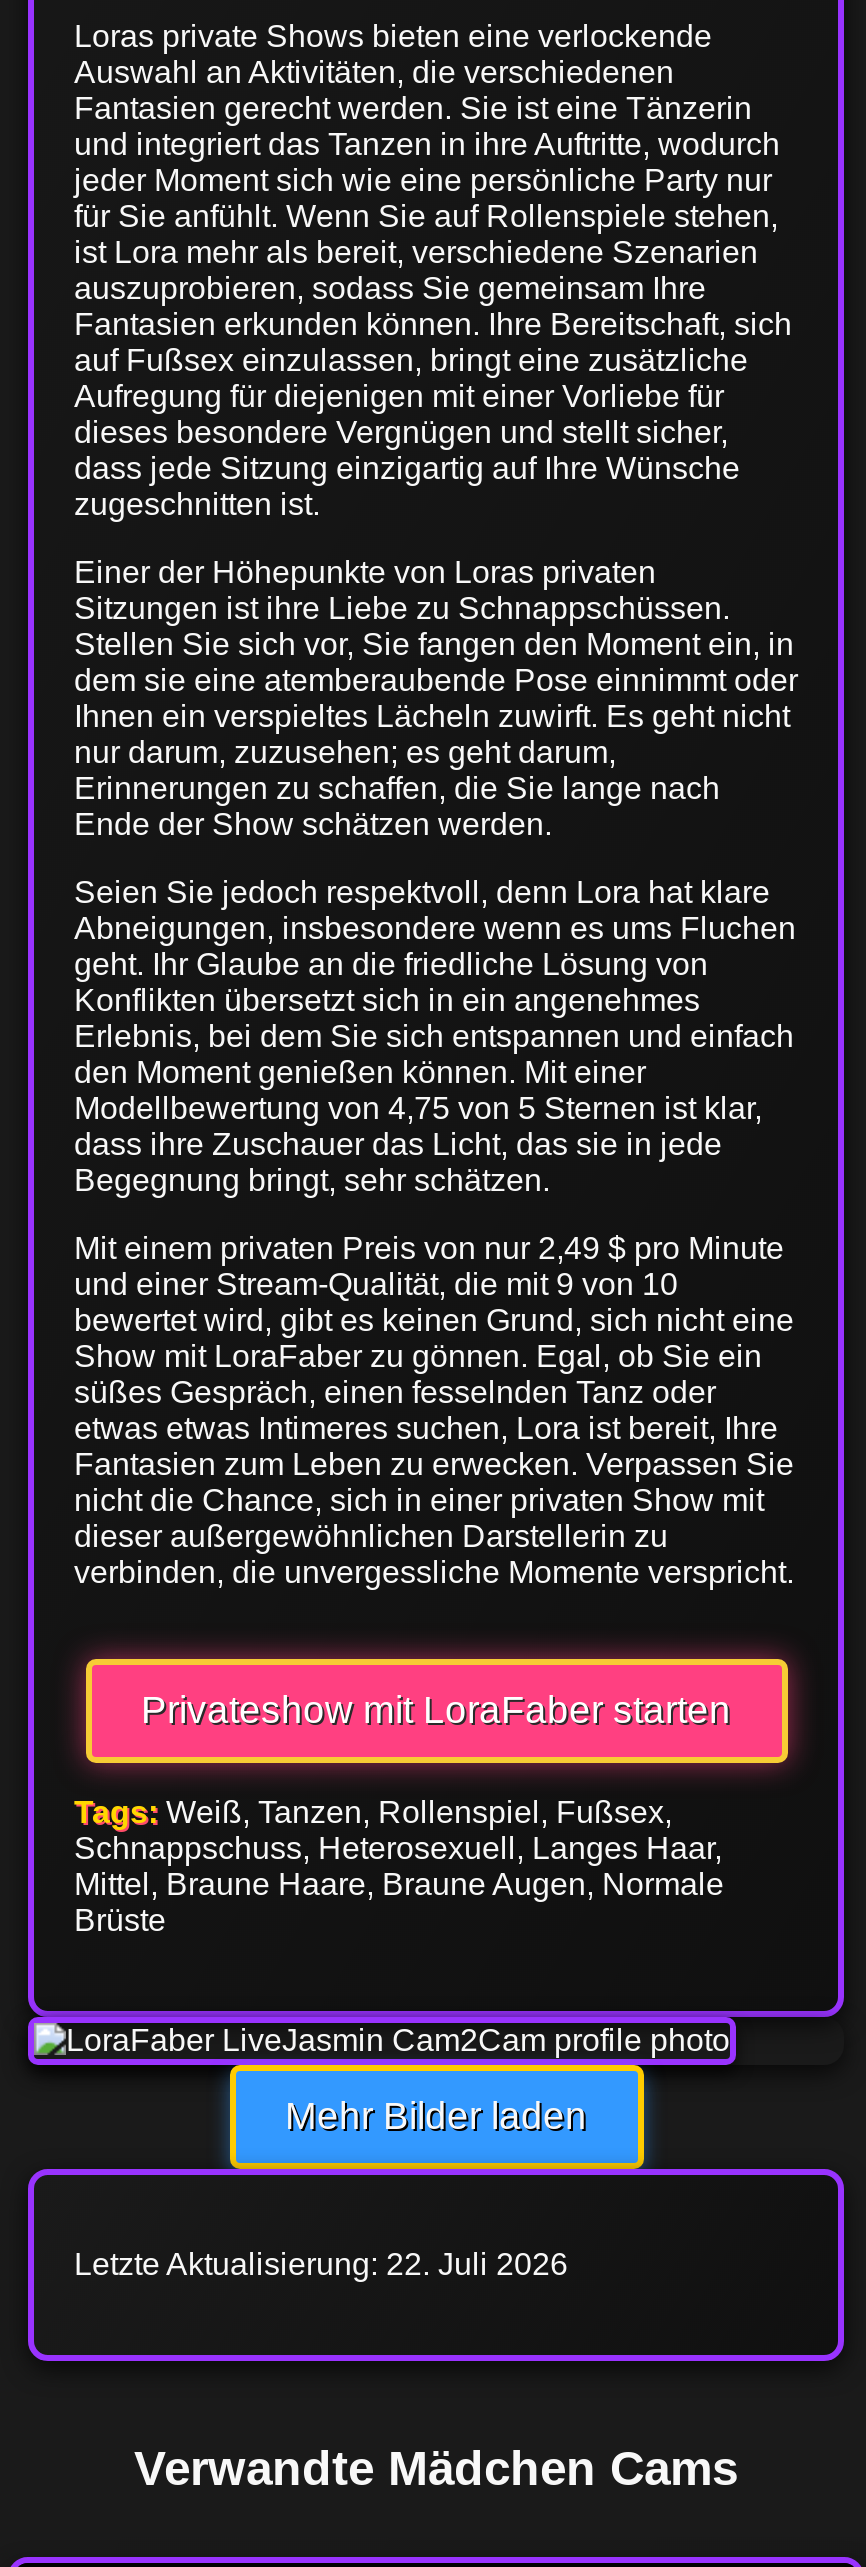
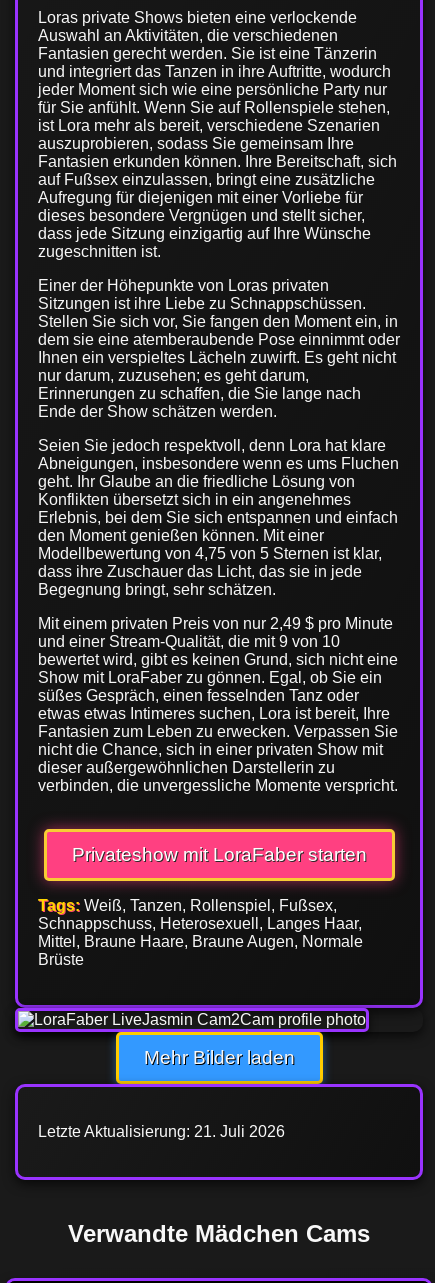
- Letzte Aktualisierung: 22. Juli 2026
+ Letzte Aktualisierung: 21. Juli 2026
